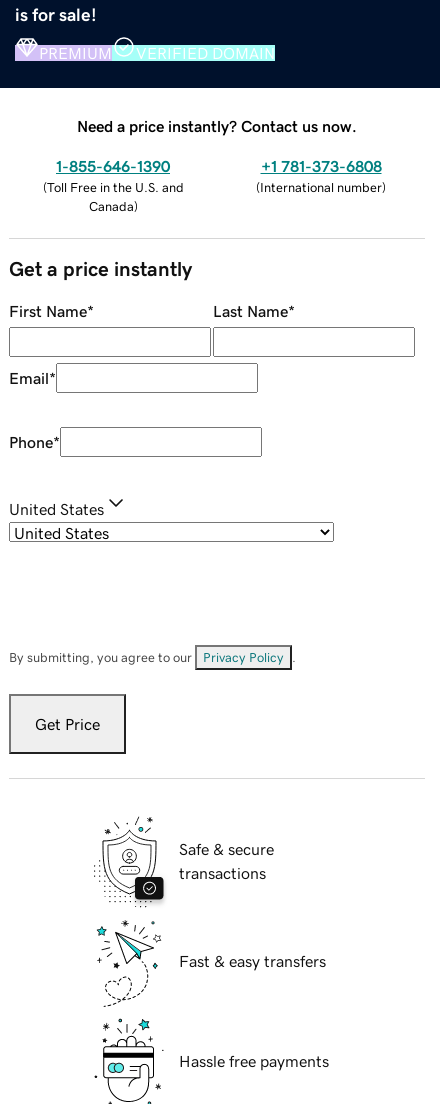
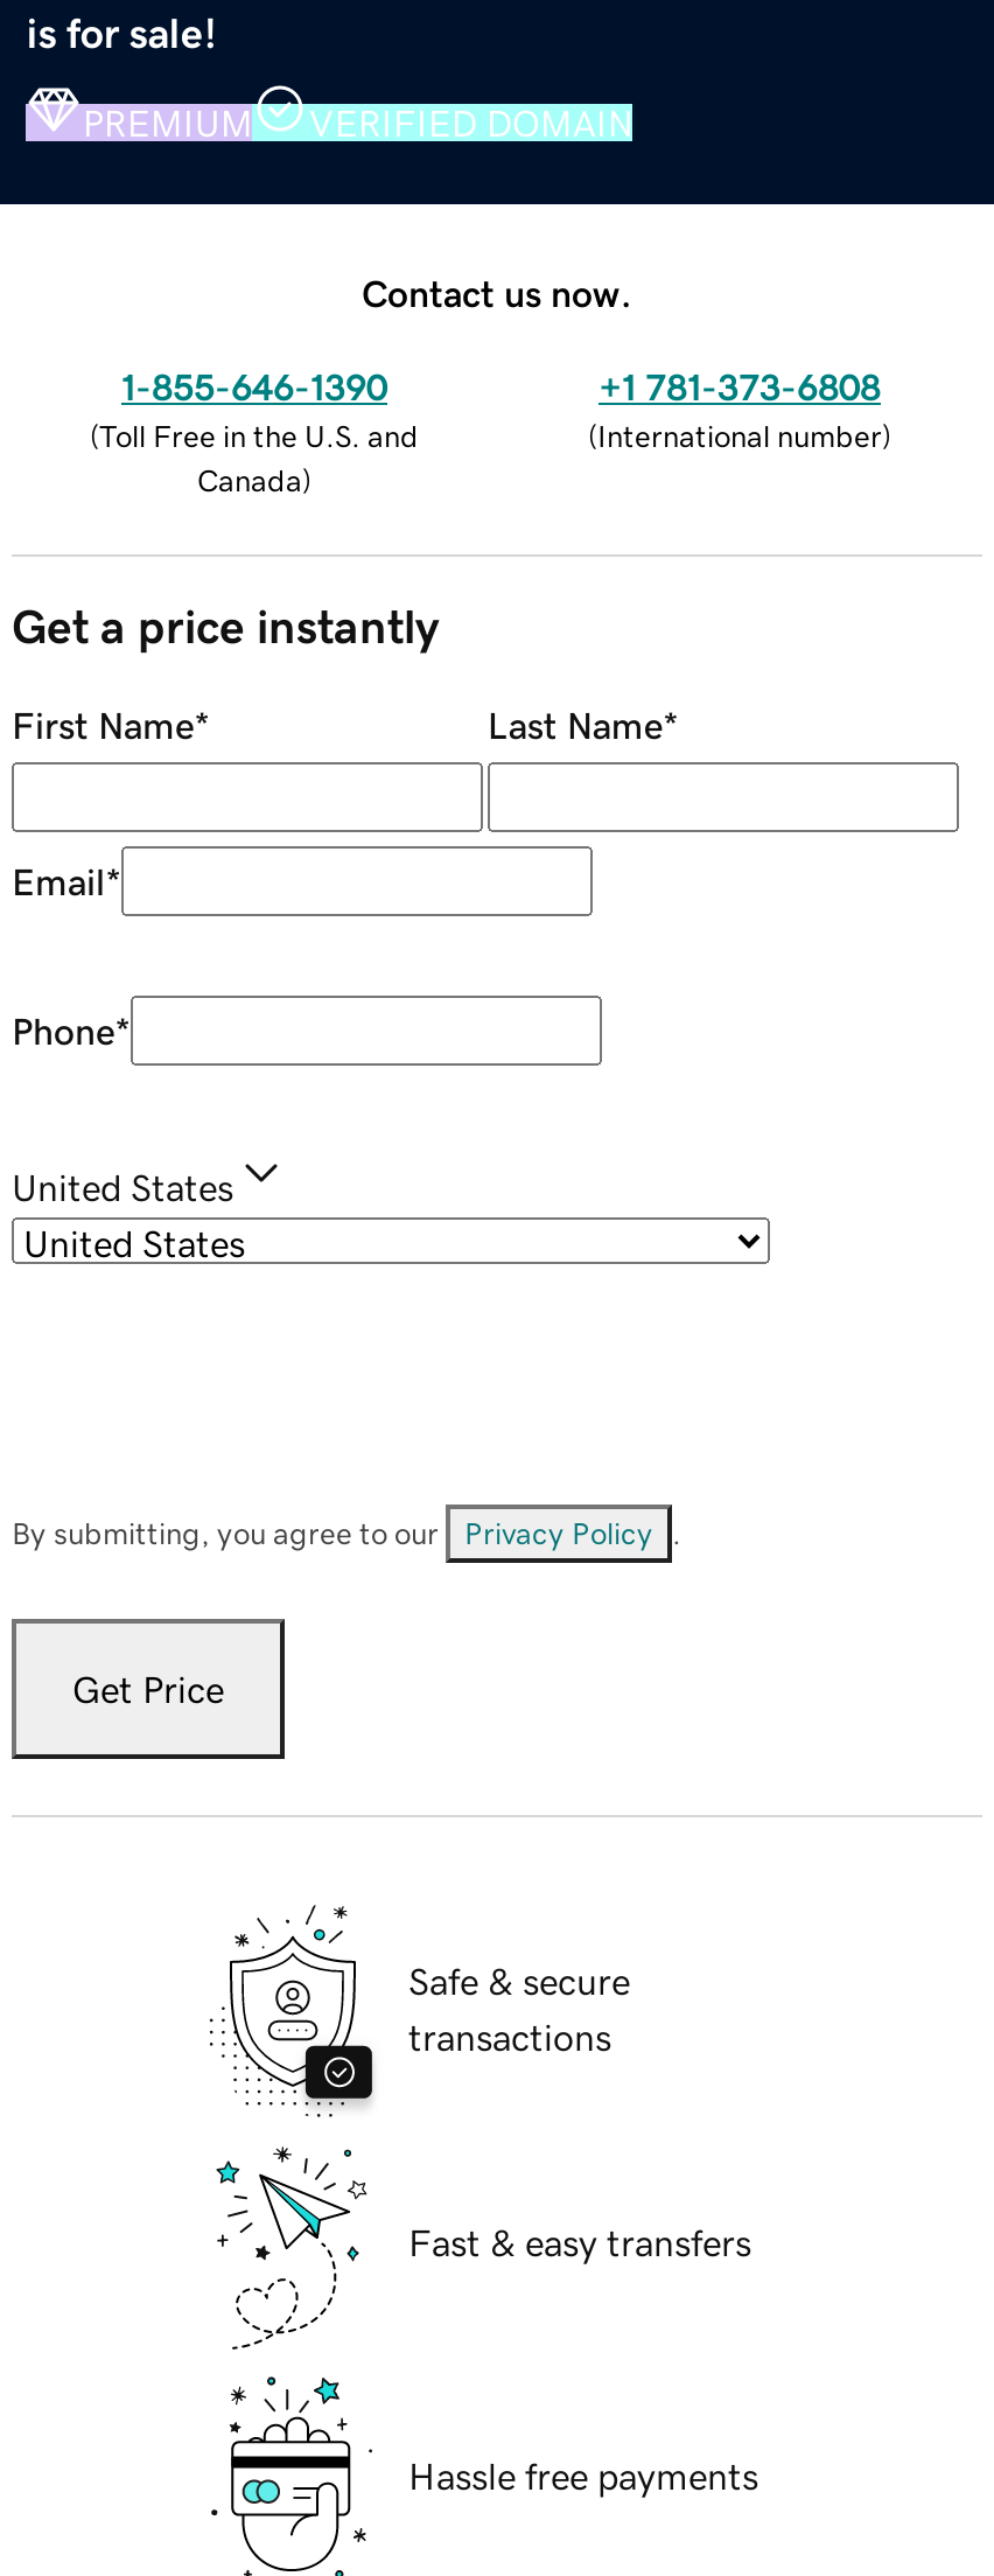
- Need a price instantly? Contact us now.
+ Contact us now.
